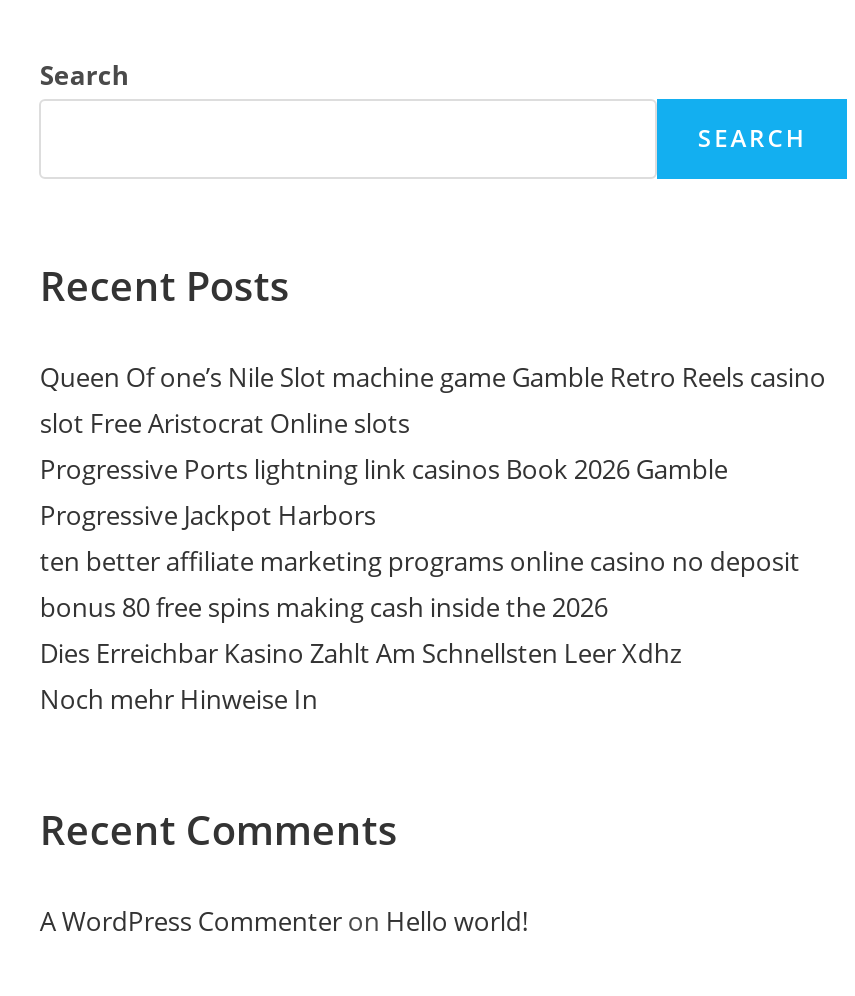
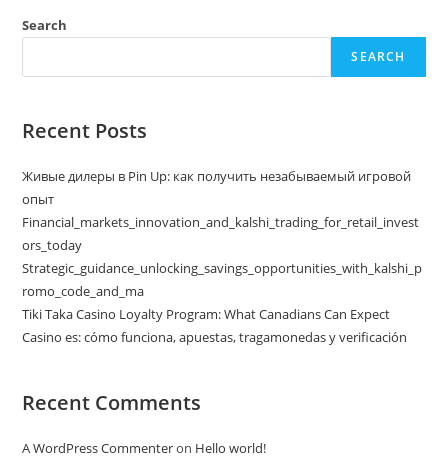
- Queen Of one’s Nile Slot machine game Gamble Retro Reels casino
- slot Free Aristocrat Online slots
- Progressive Ports lightning link casinos Book 2026 Gamble
- Progressive Jackpot Harbors
- ten better affiliate marketing programs online casino no deposit
- bonus 80 free spins making cash inside the 2026
- Dies Erreichbar Kasino Zahlt Am Schnellsten Leer Xdhz
- Noch mehr Hinweise In
+ Живые дилеры в Pin Up: как получить незабываемый игровой
+ опыт
+ Financial_markets_innovation_and_kalshi_trading_for_retail_invest
+ ors_today
+ Strategic_guidance_unlocking_savings_opportunities_with_kalshi_p
+ romo_code_and_ma
+ Tiki Taka Casino Loyalty Program: What Canadians Can Expect
+ Casino es: cómo funciona, apuestas, tragamonedas y verificación
